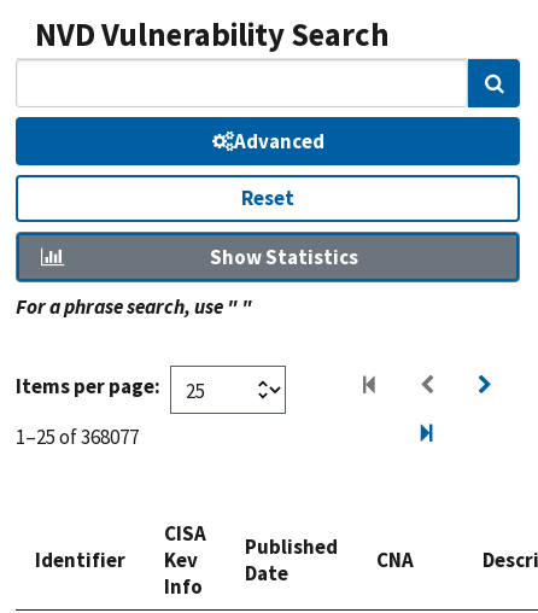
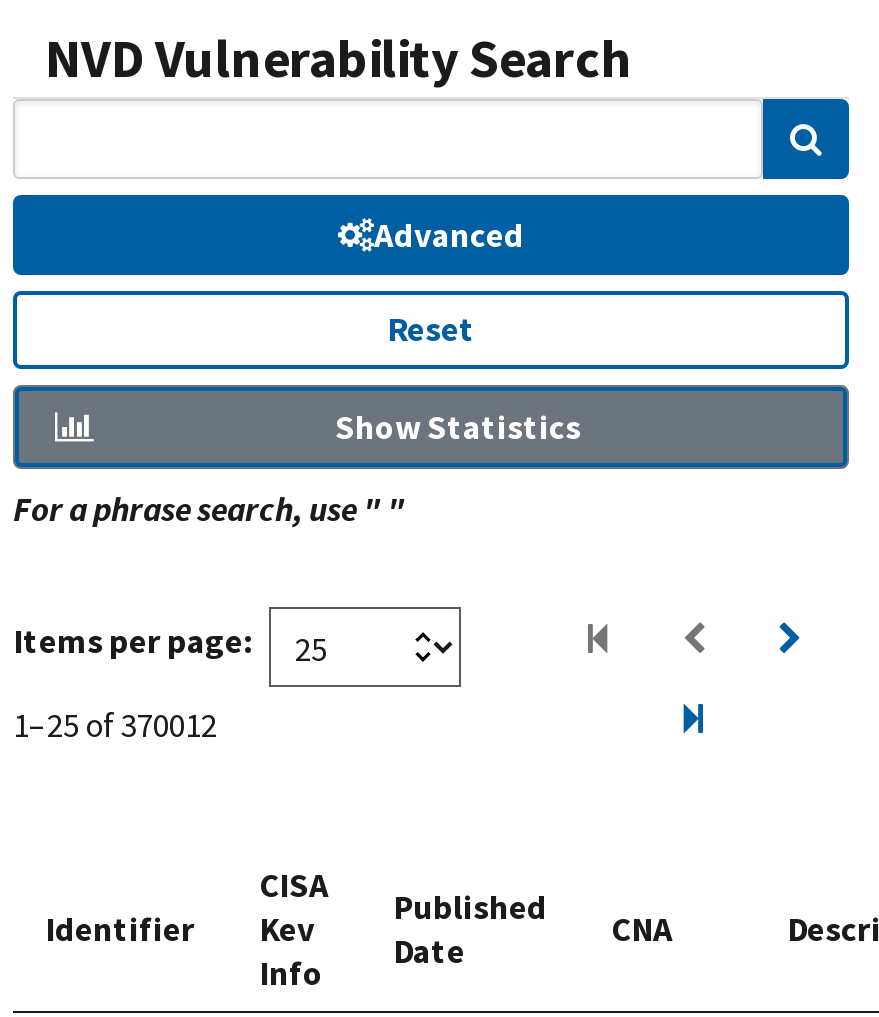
- 1–25 of 368077
+ 1–25 of 370012
